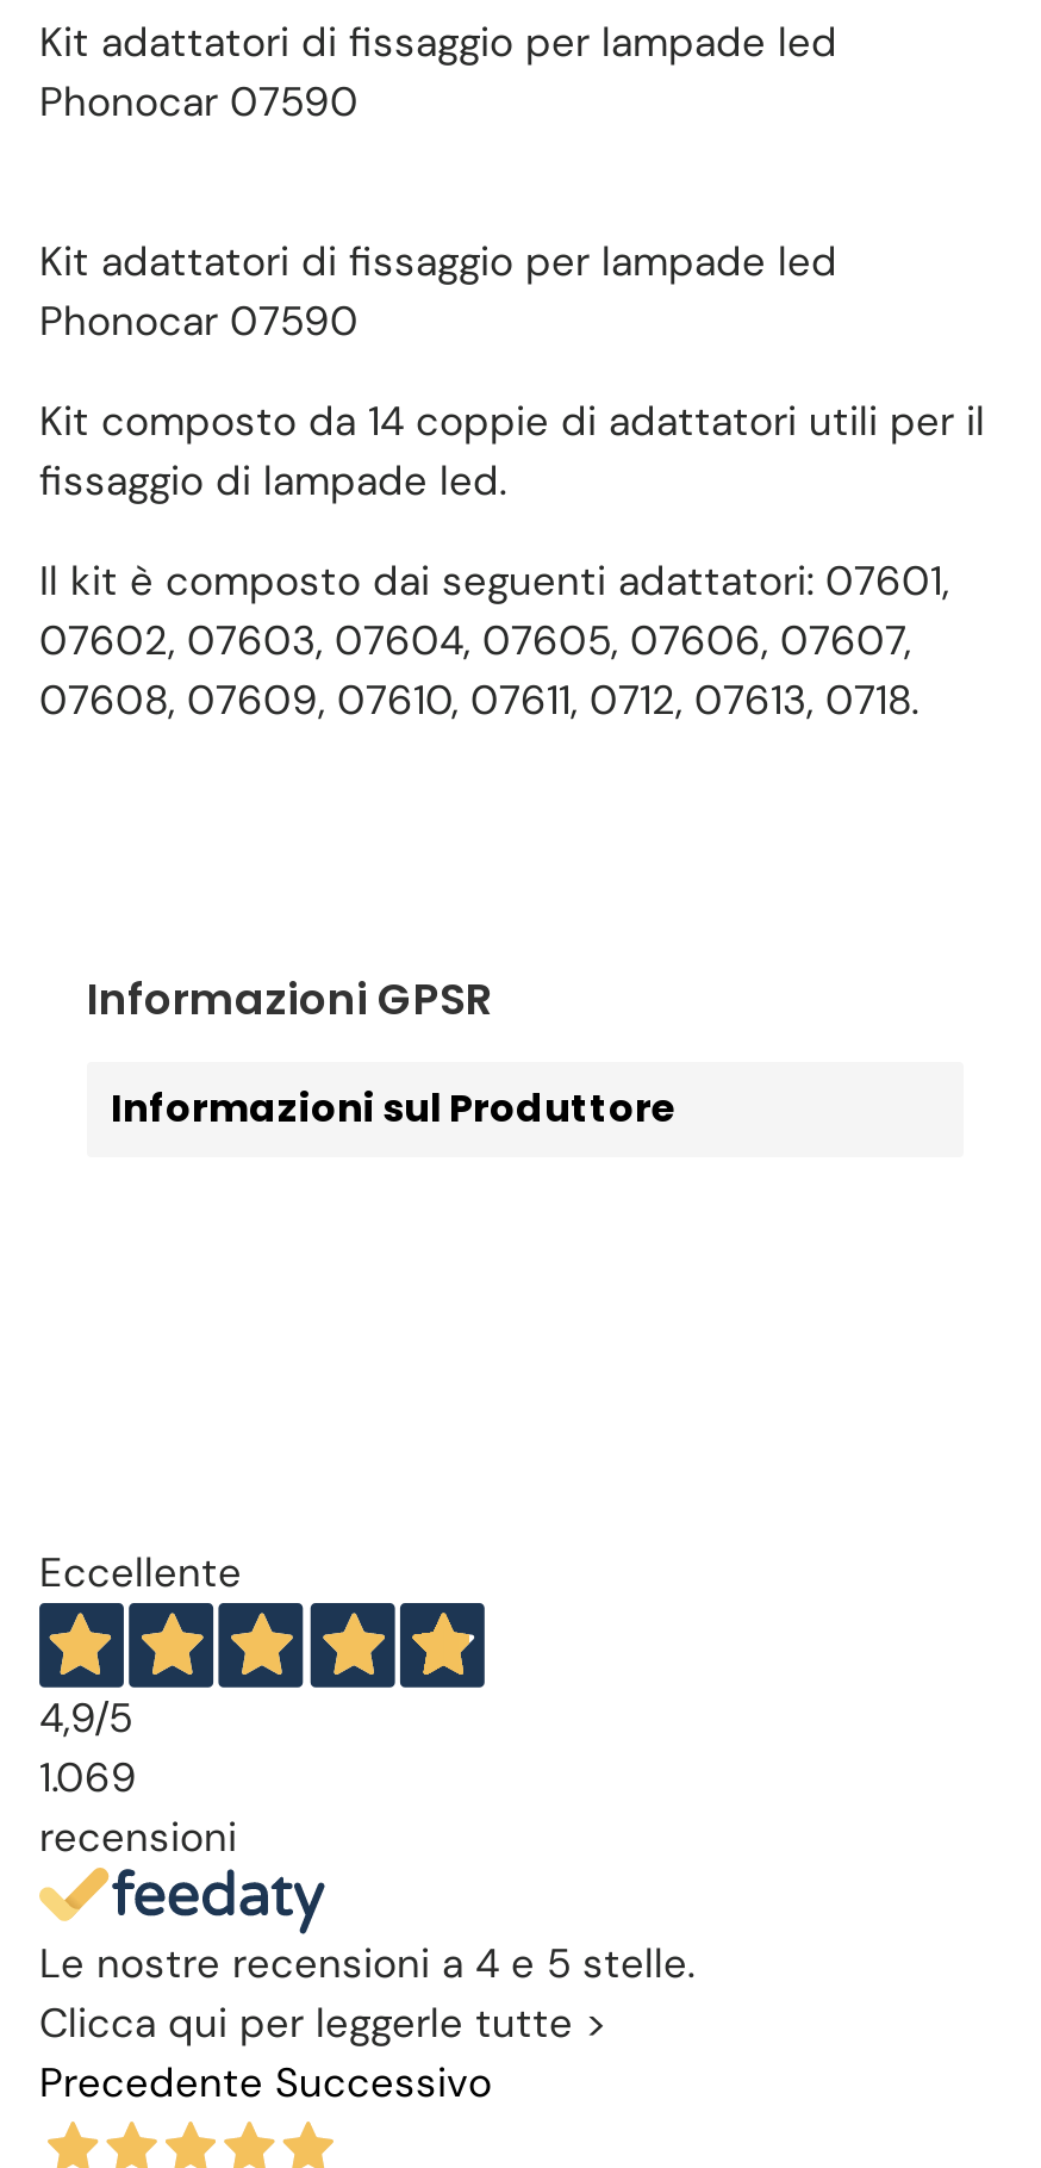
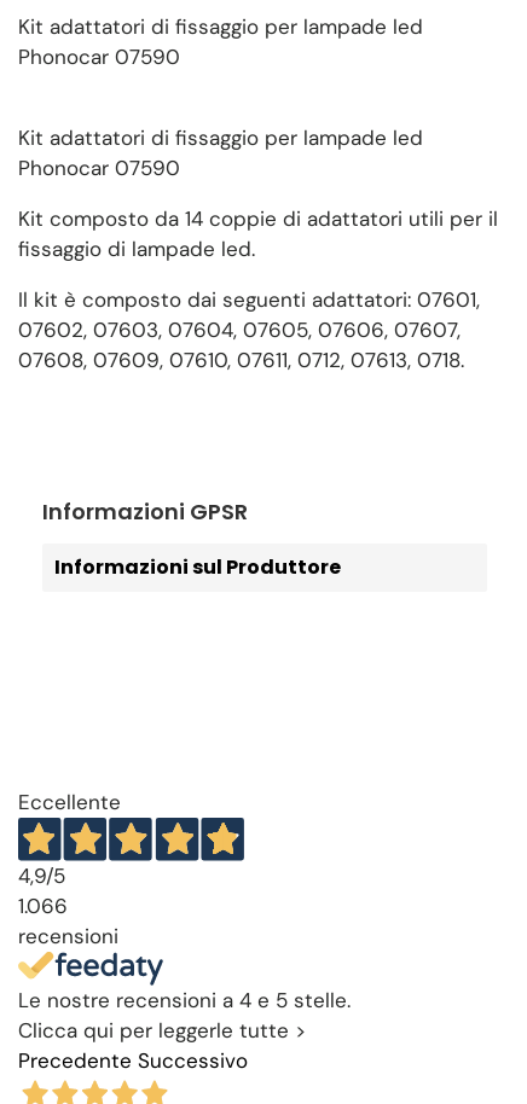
- 1.069
+ 1.066
